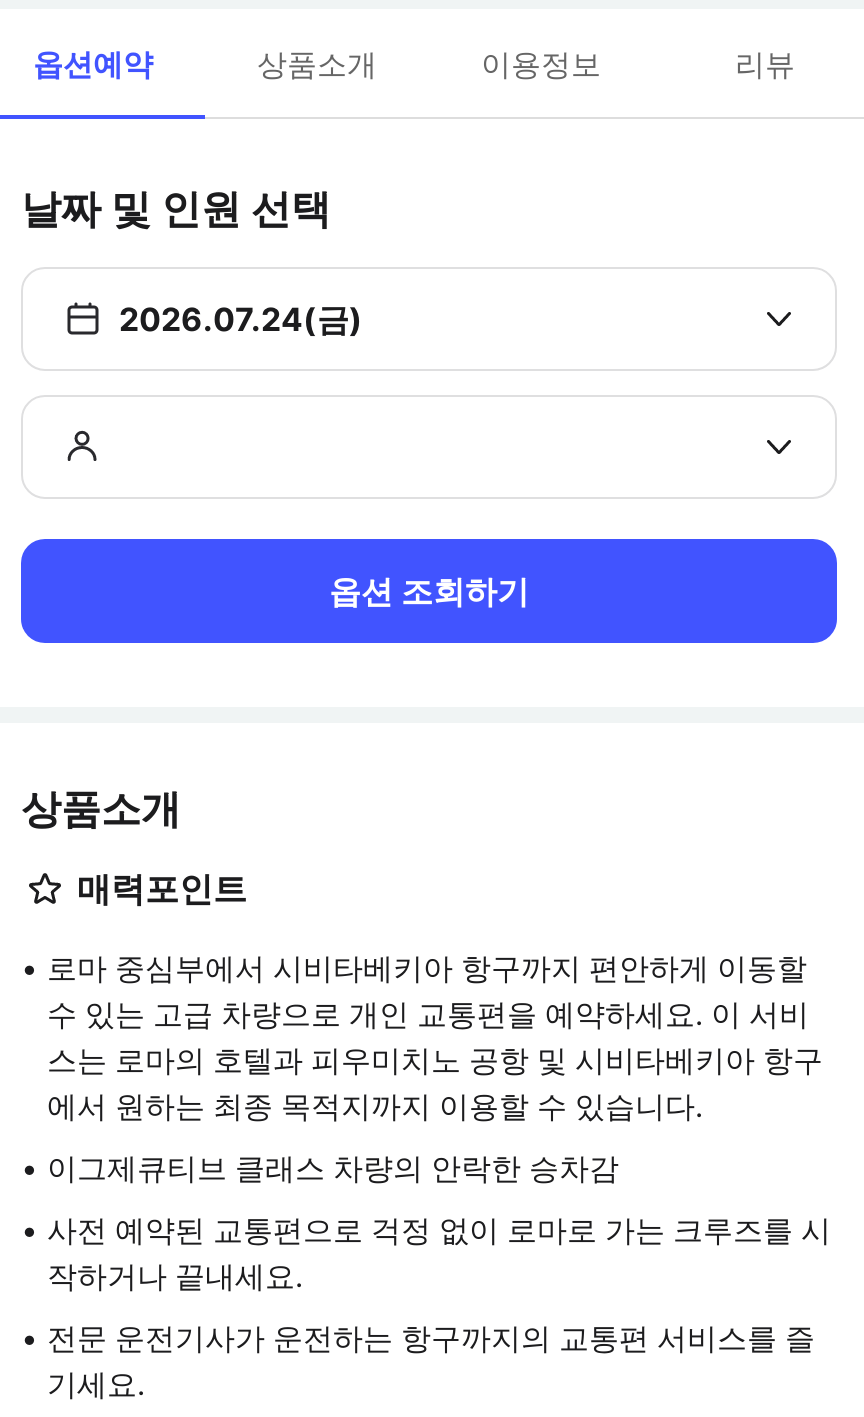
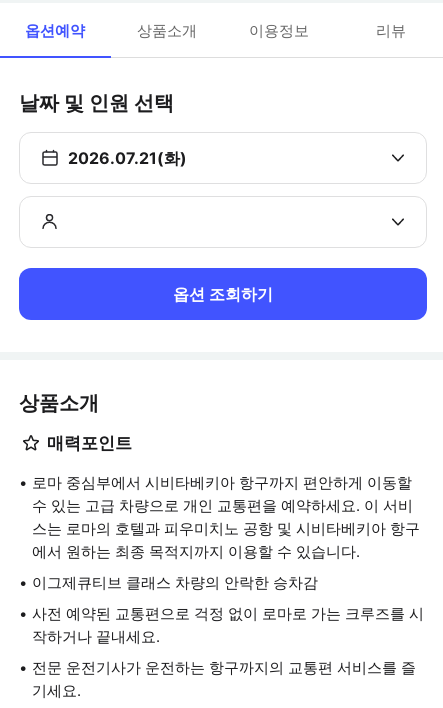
- 2026.07.24(금)
+ 2026.07.21(화)
